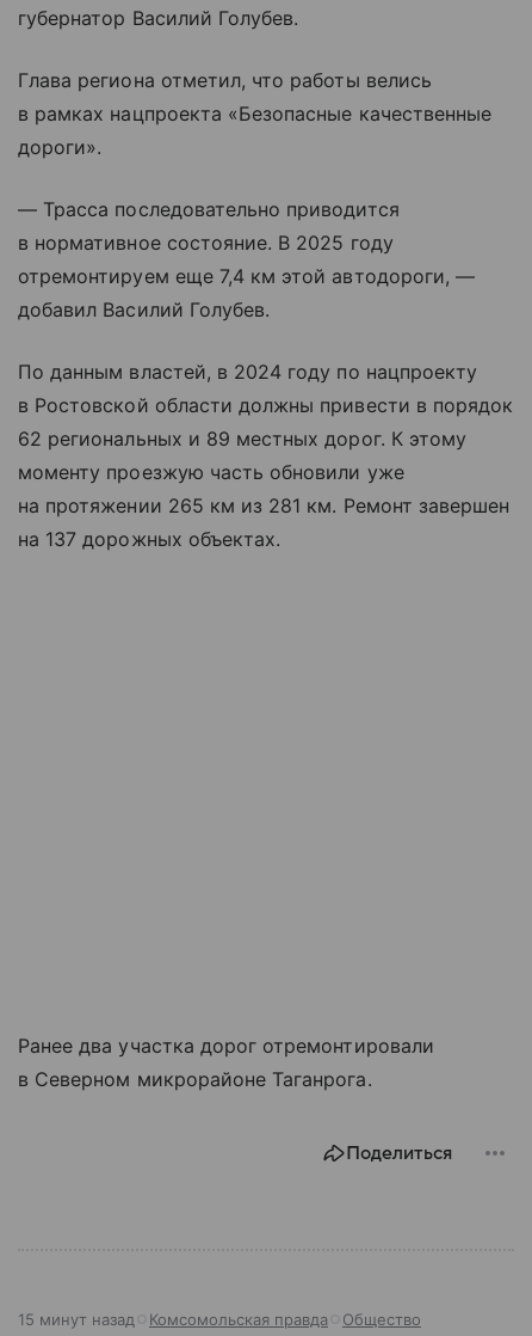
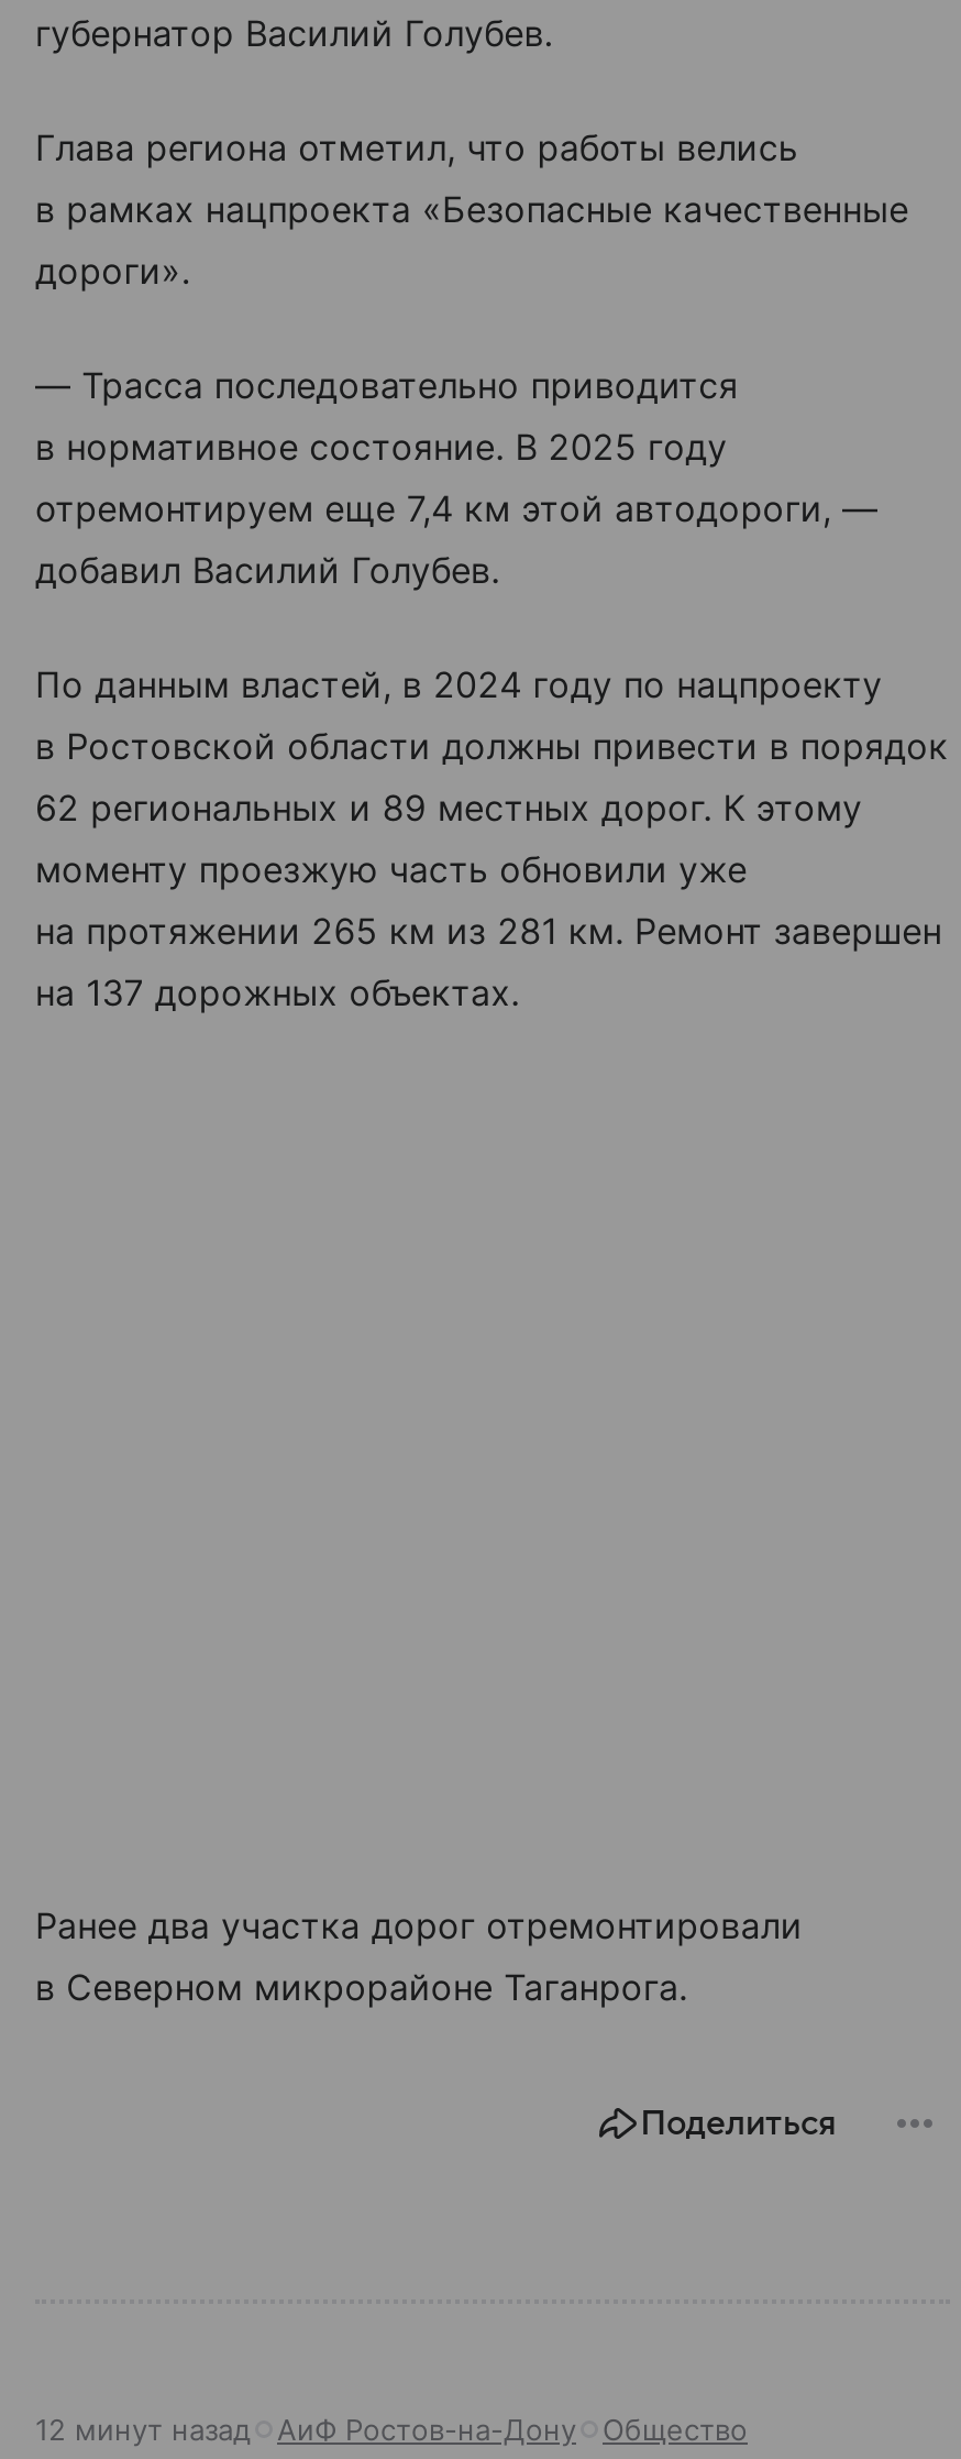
- 15 минут назад
- Комсомольская правда
+ 12 минут назад
+ АиФ Ростов-на-Дону
